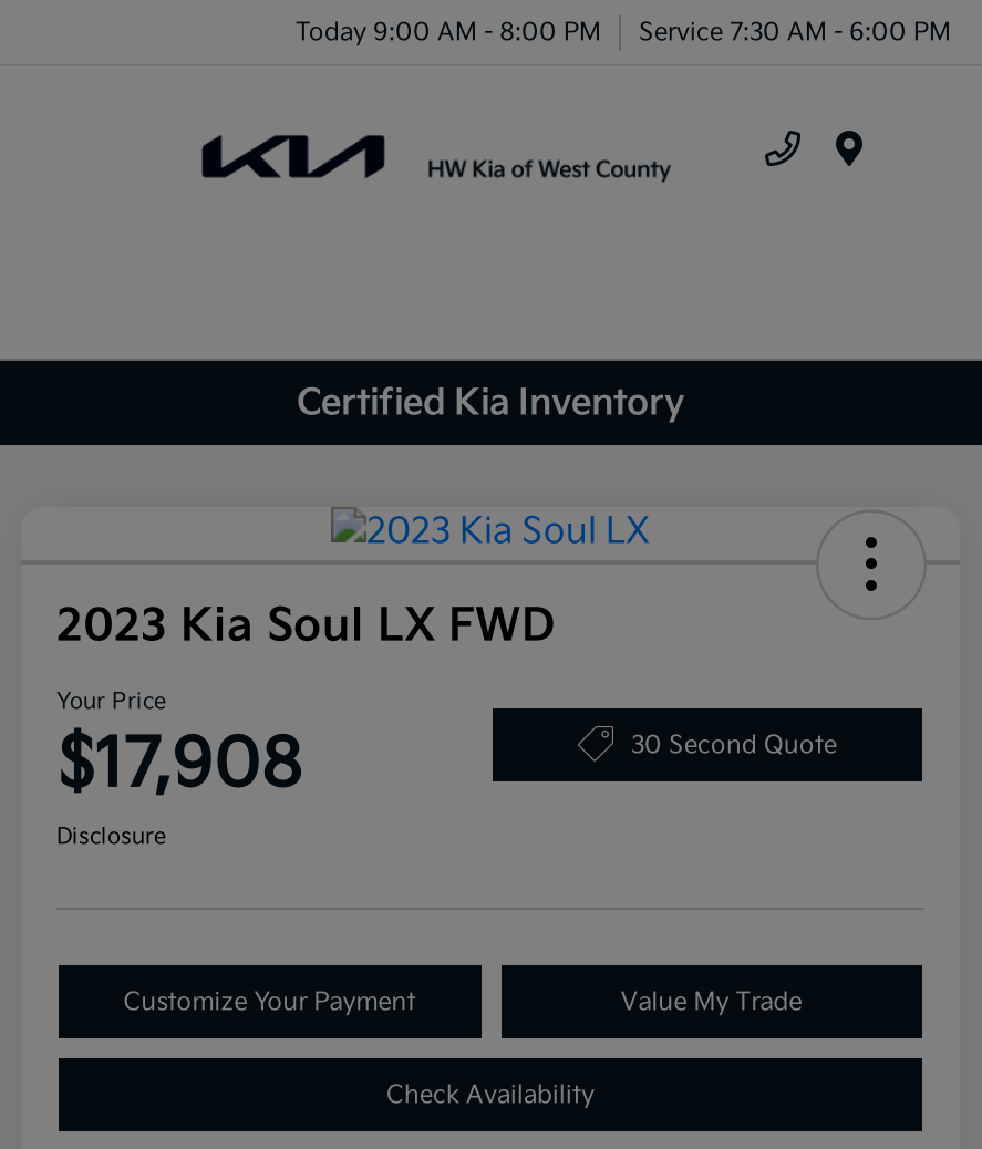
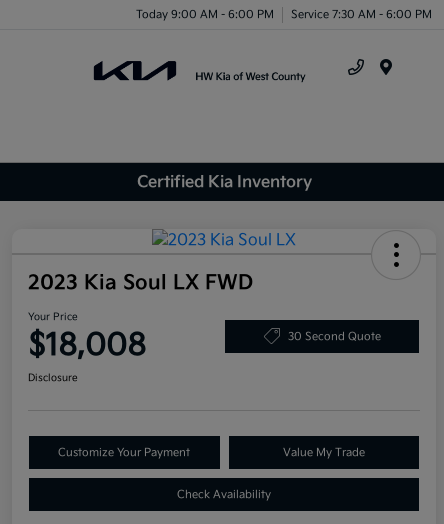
- Today 9:00 AM - 8:00 PM Service 7:30 AM - 6:00 PM
+ Today 9:00 AM - 6:00 PM Service 7:30 AM - 6:00 PM

- $17,908
+ $18,008
